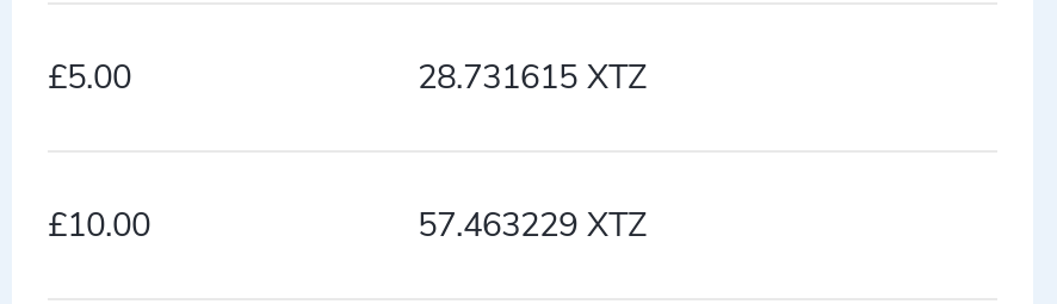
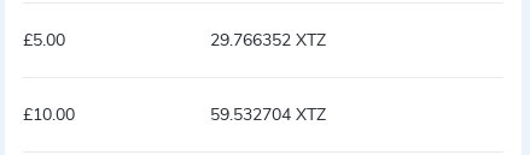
- 28.731615 XTZ
+ 29.766352 XTZ

- 57.463229 XTZ
+ 59.532704 XTZ
